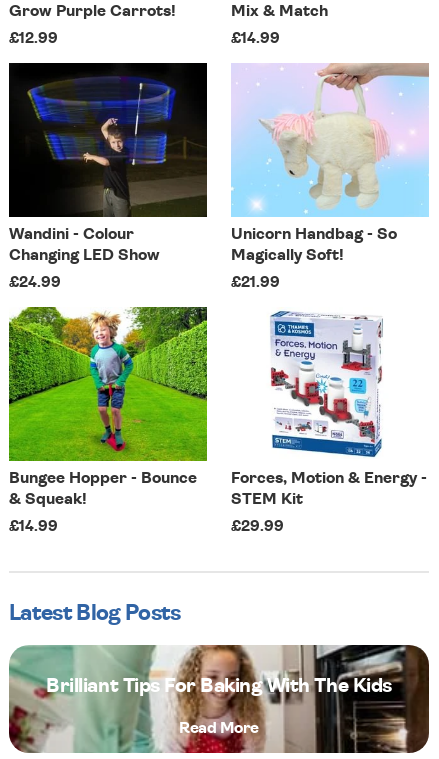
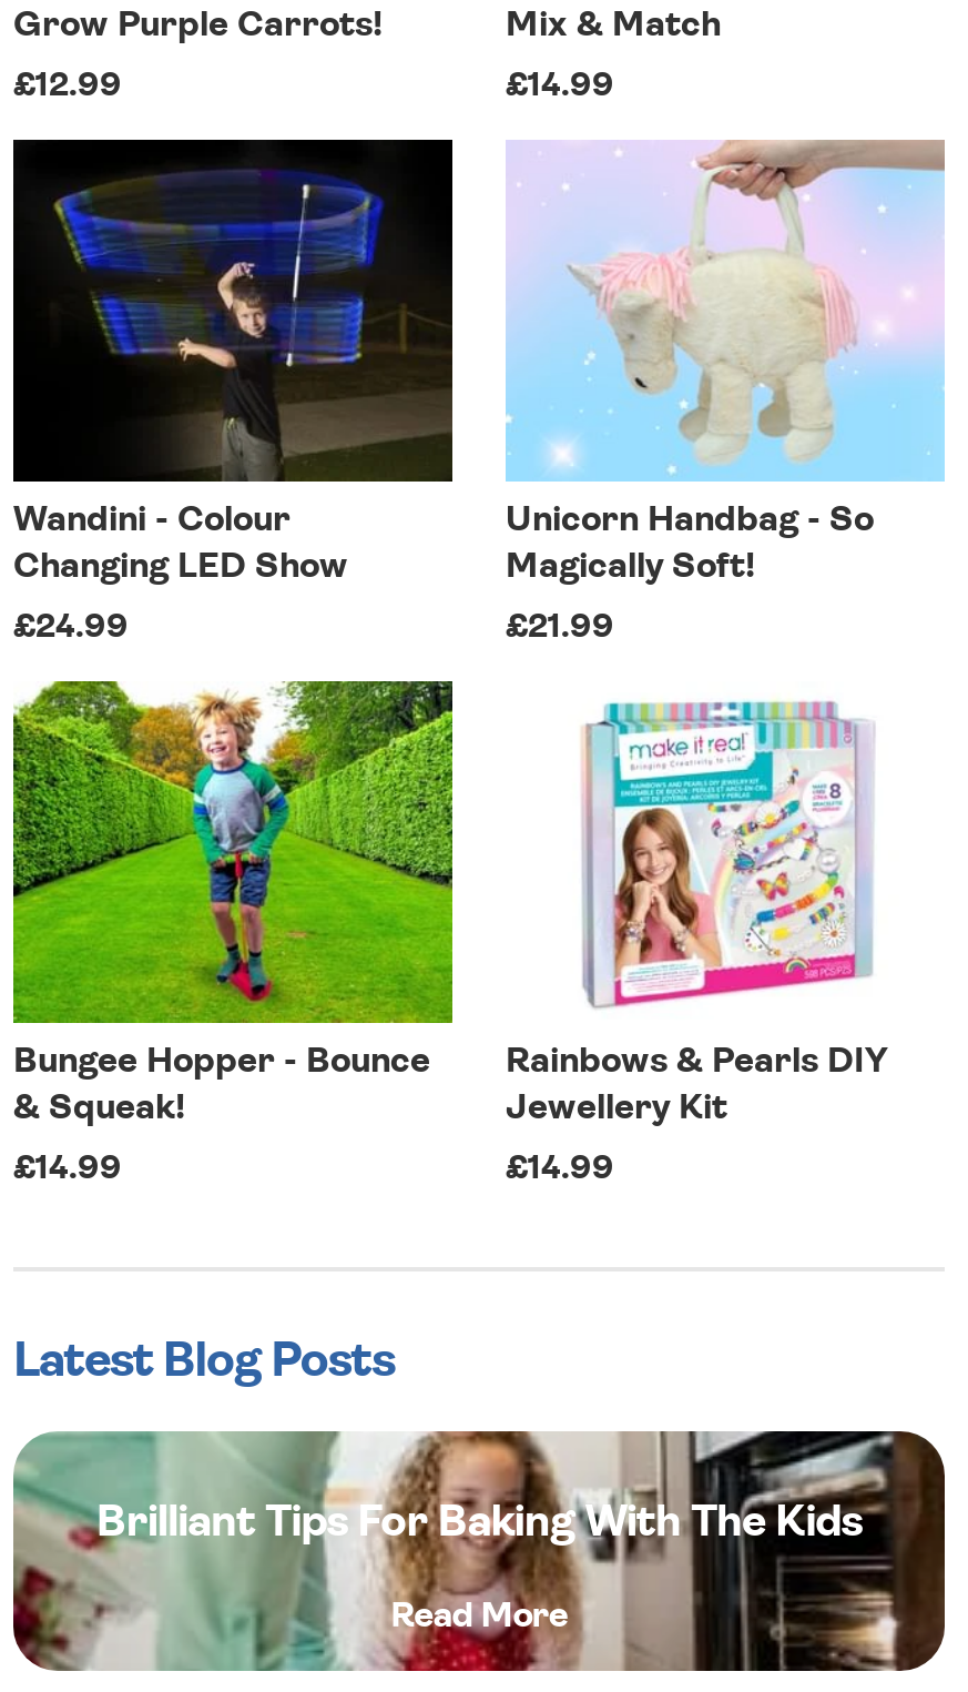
- [image]
- Forces, Motion & Energy -
- STEM Kit
+ [image]
+ Rainbows & Pearls DIY
+ Jewellery Kit

- £29.99
+ £14.99
